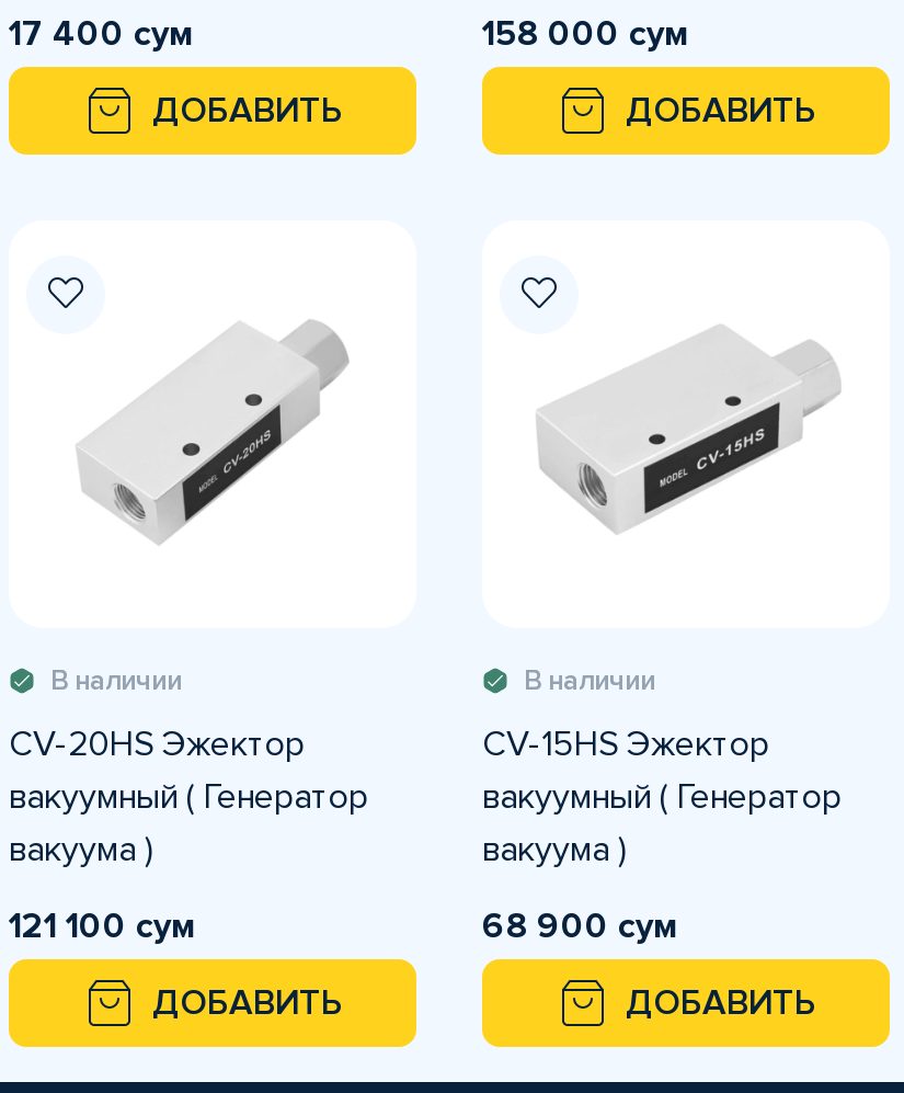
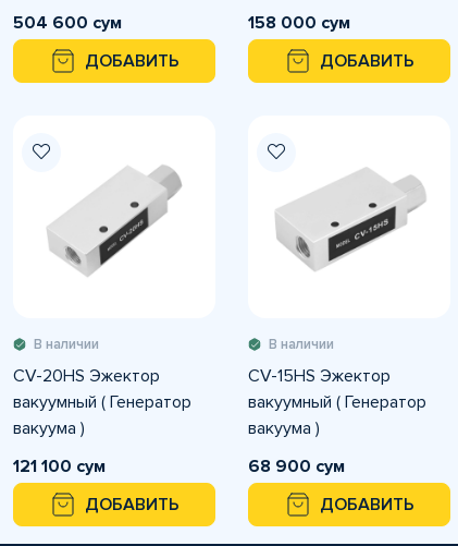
- 17 400 сум
+ 504 600 сум
